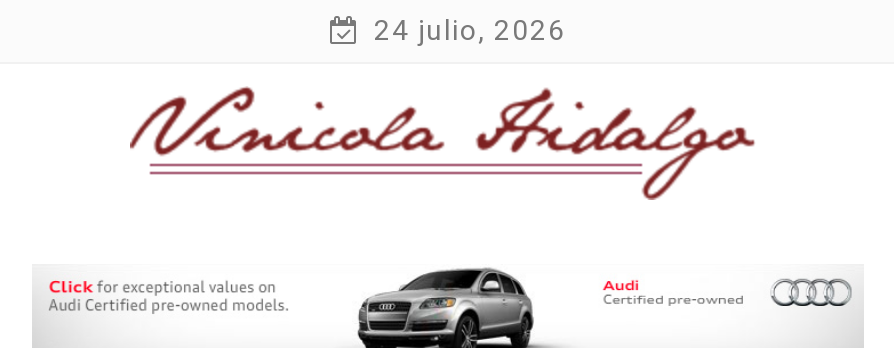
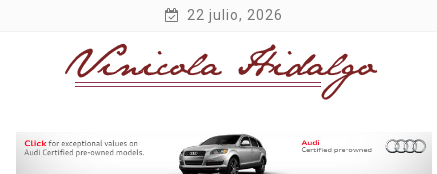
- 24 julio, 2026
+ 22 julio, 2026
